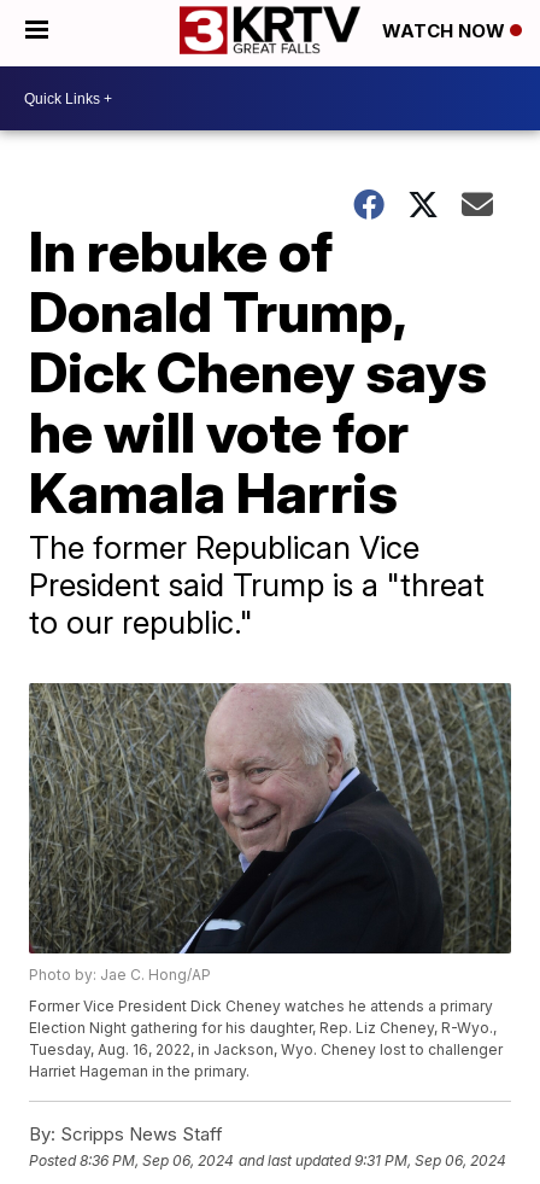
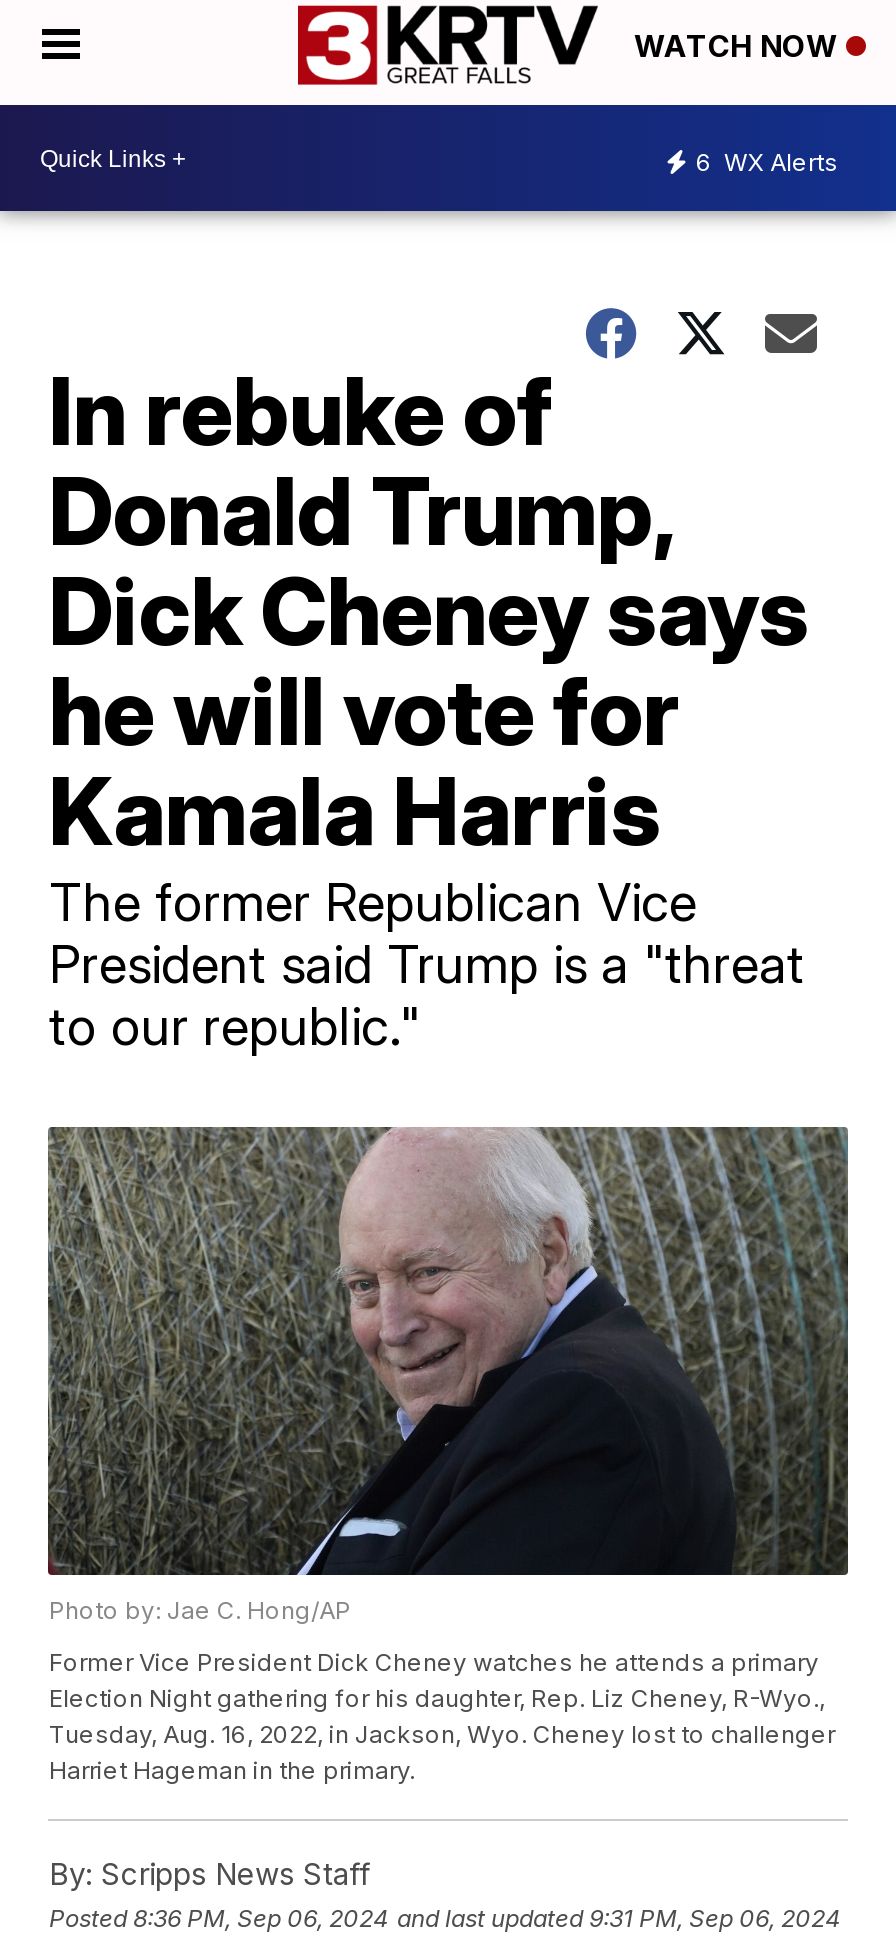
+ 6 WX Alerts
